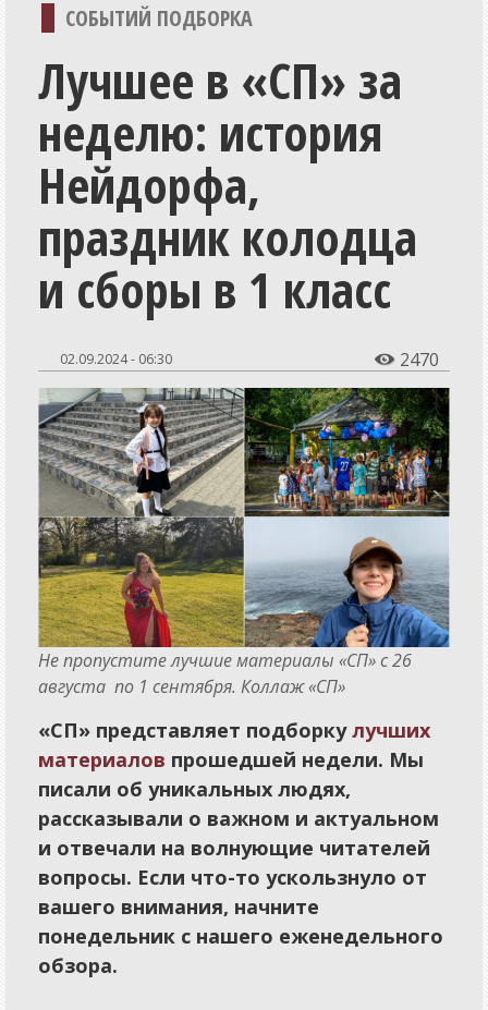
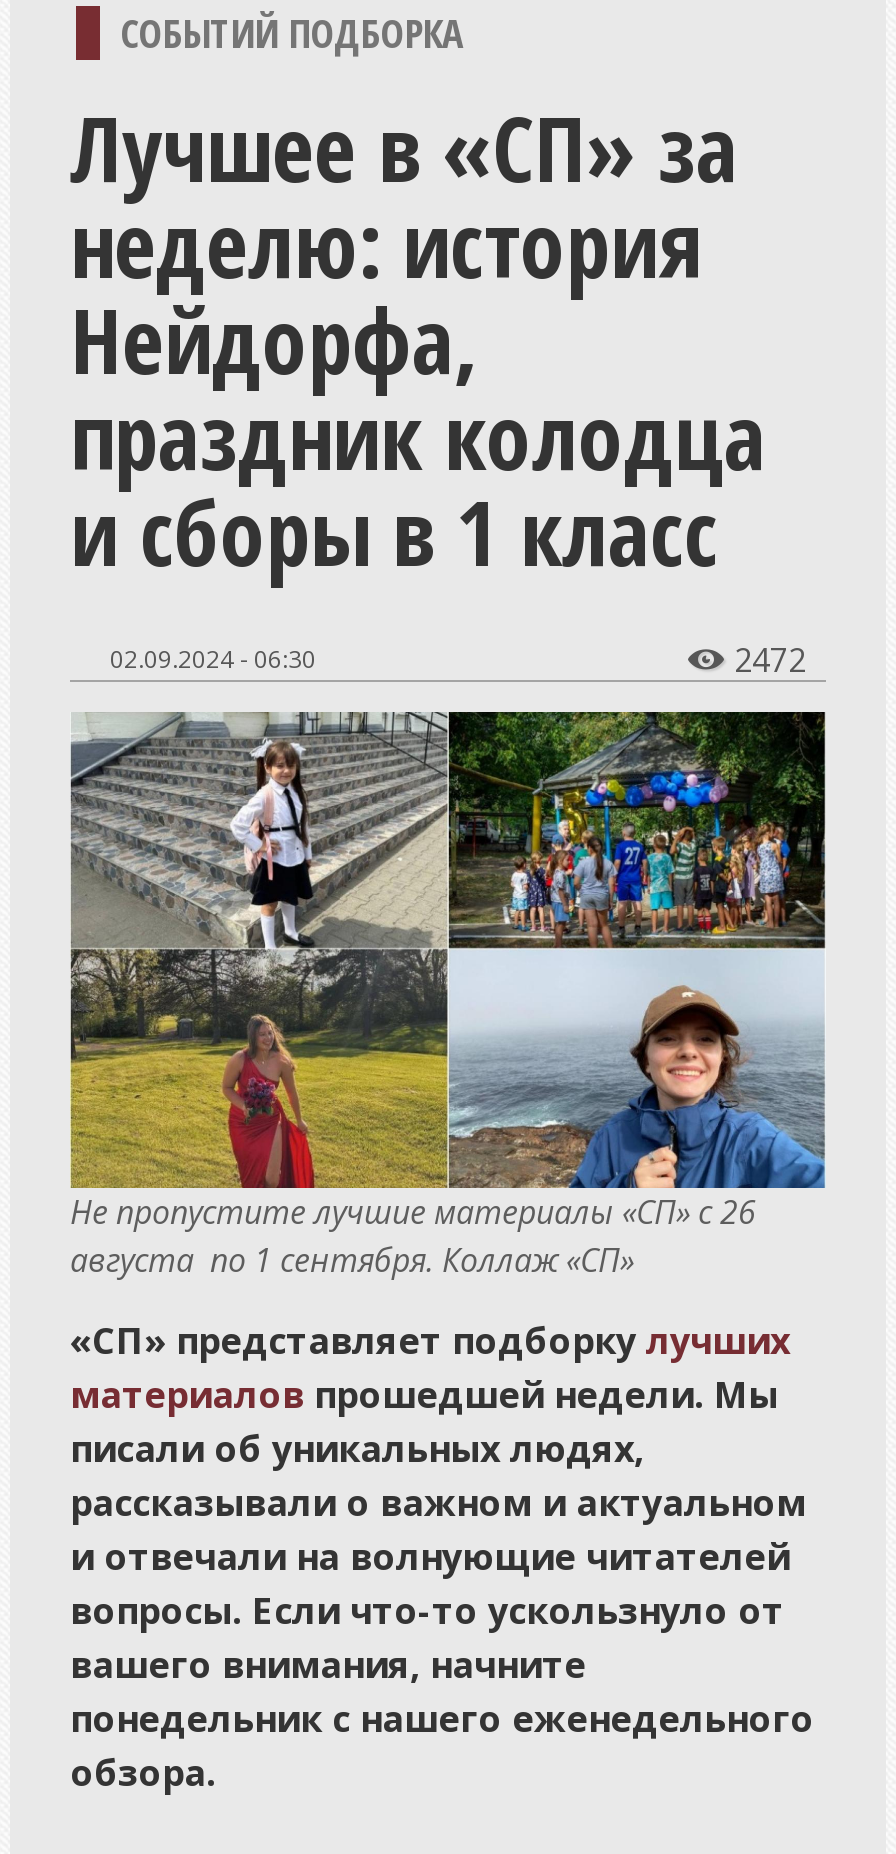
- 2470
+ 2472
